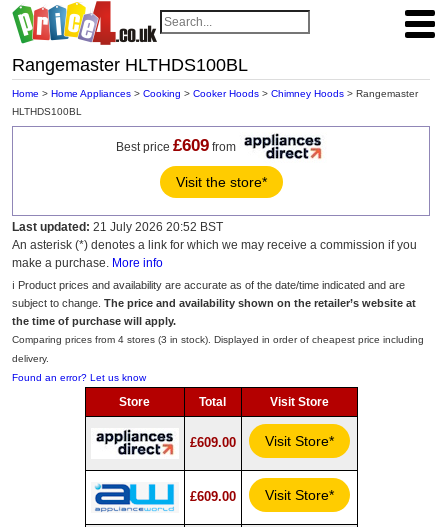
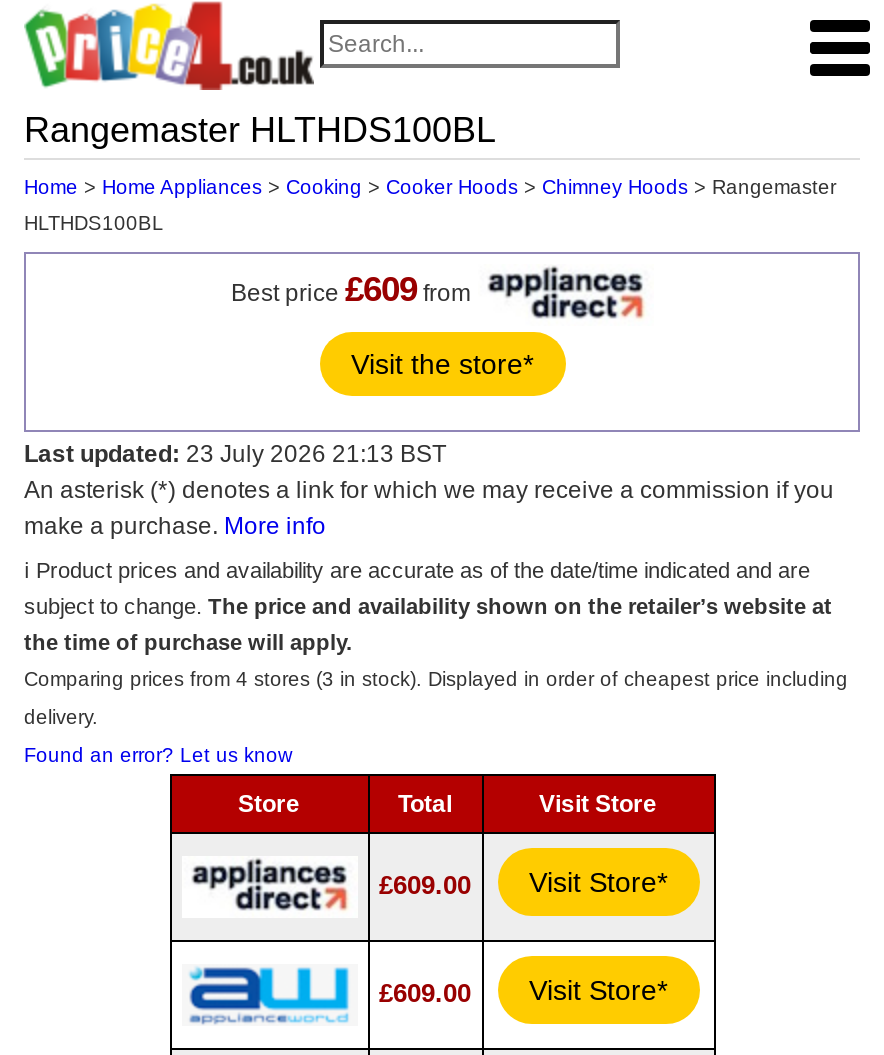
- Last updated: 21 July 2026 20:52 BST
+ Last updated: 23 July 2026 21:13 BST
